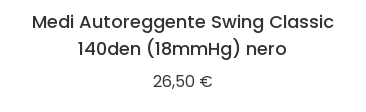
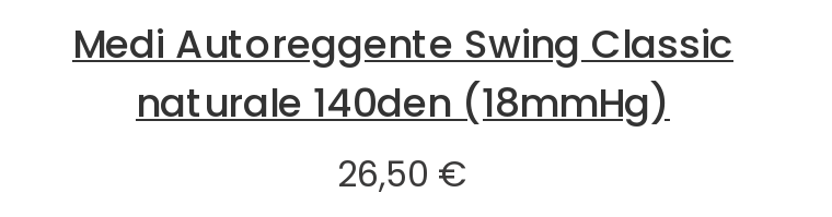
- 140den (18mmHg) nero
+ naturale 140den (18mmHg)
